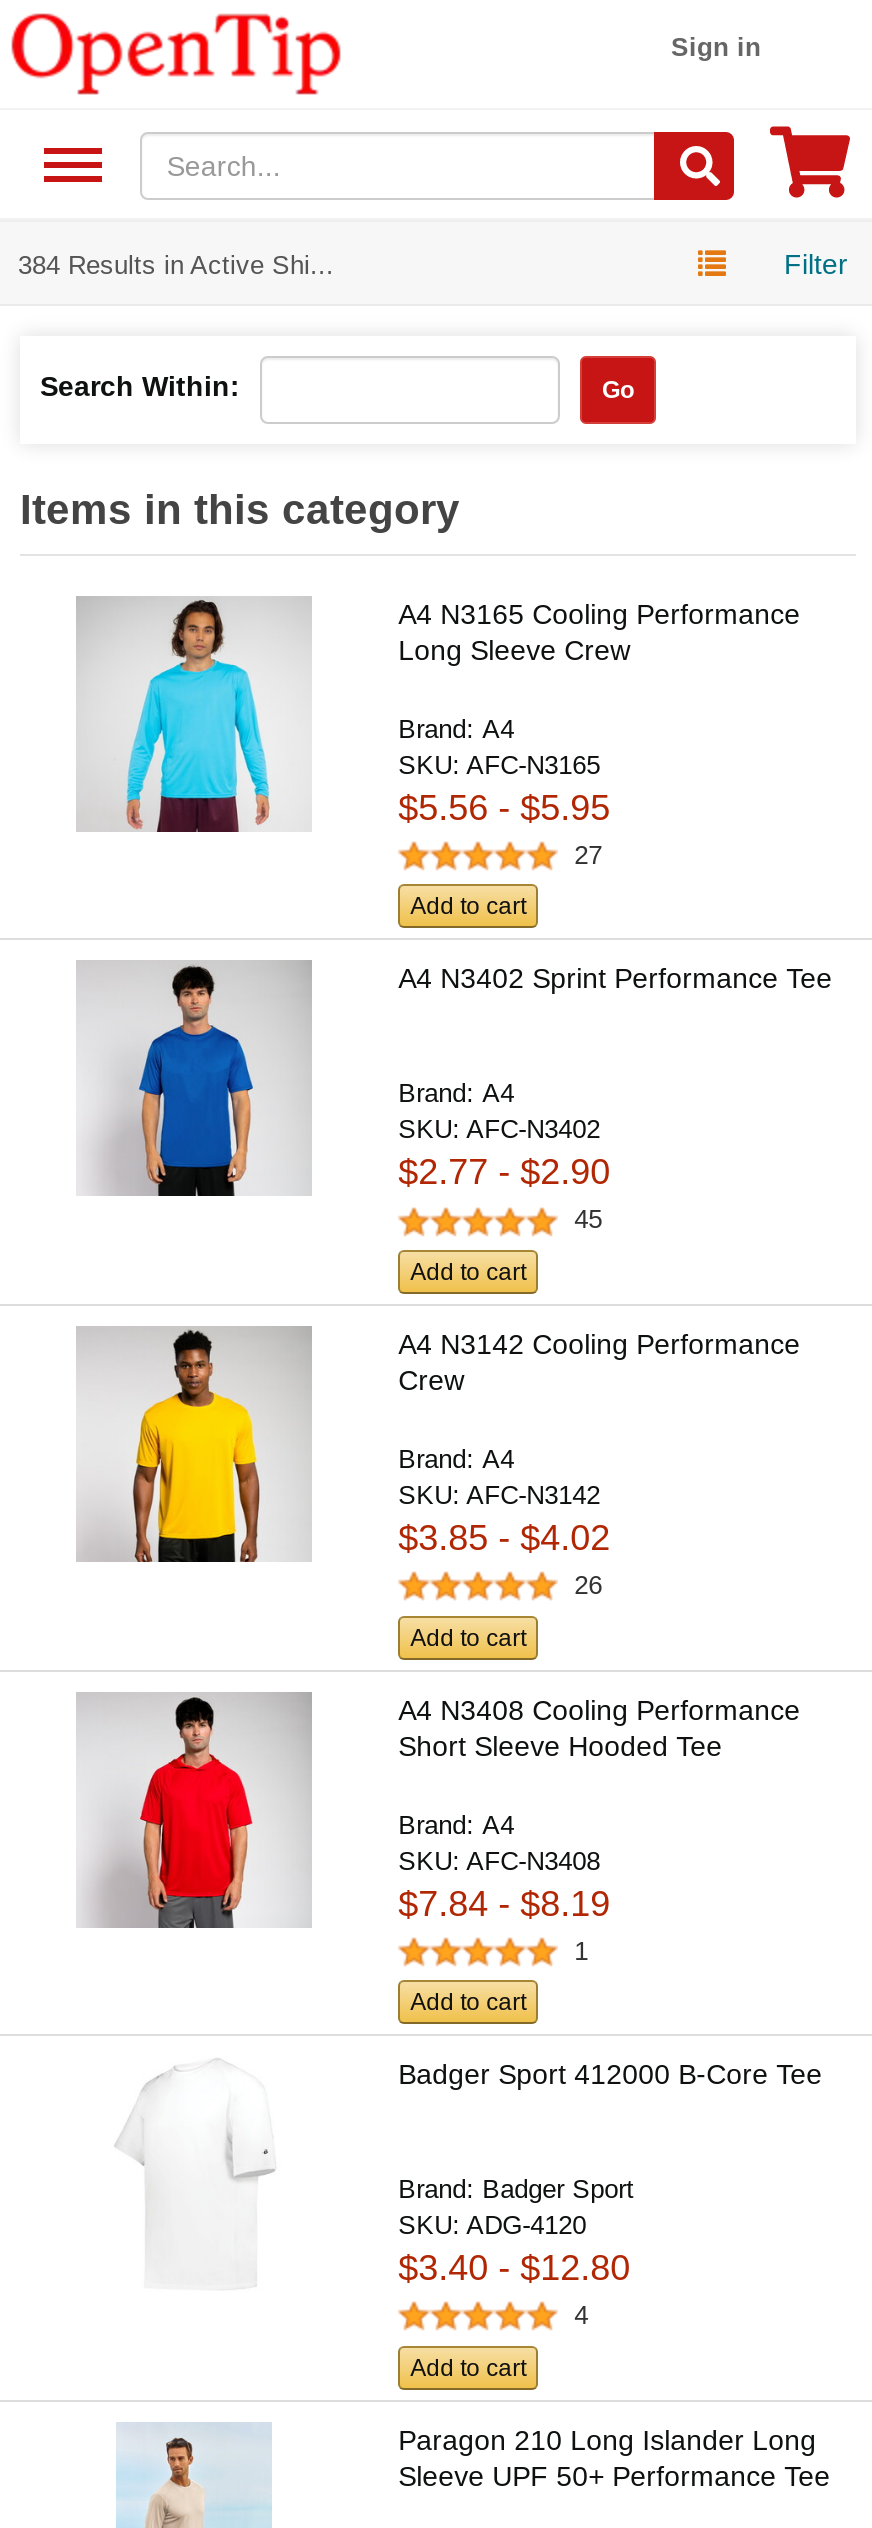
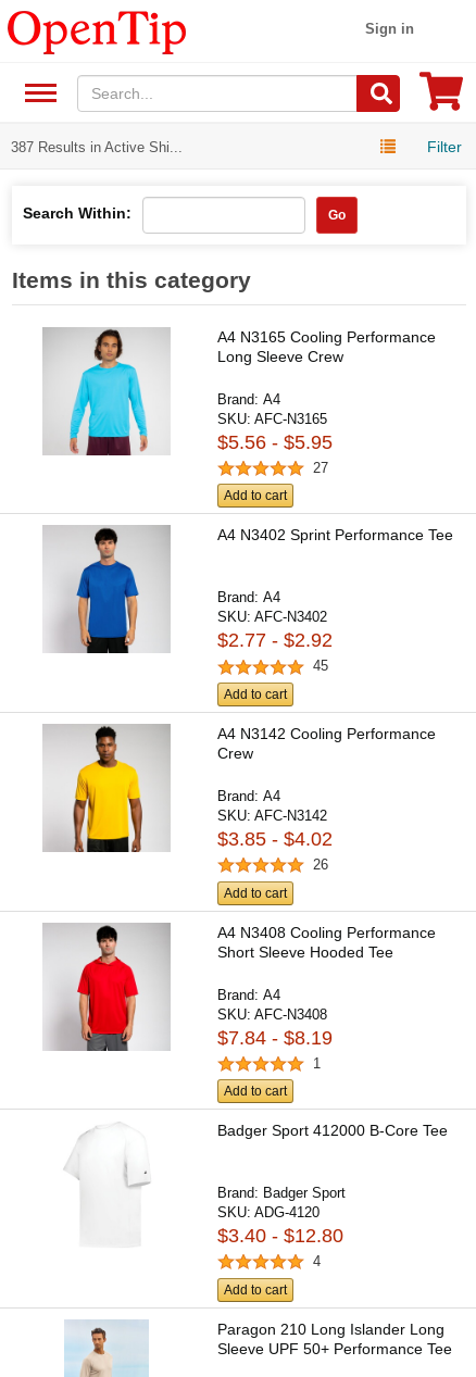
- 384 Results in Active Shi...
+ 387 Results in Active Shi...

- $2.77 - $2.90
+ $2.77 - $2.92
